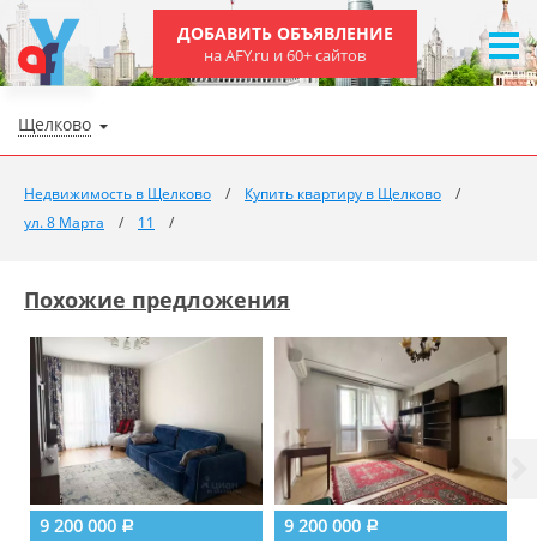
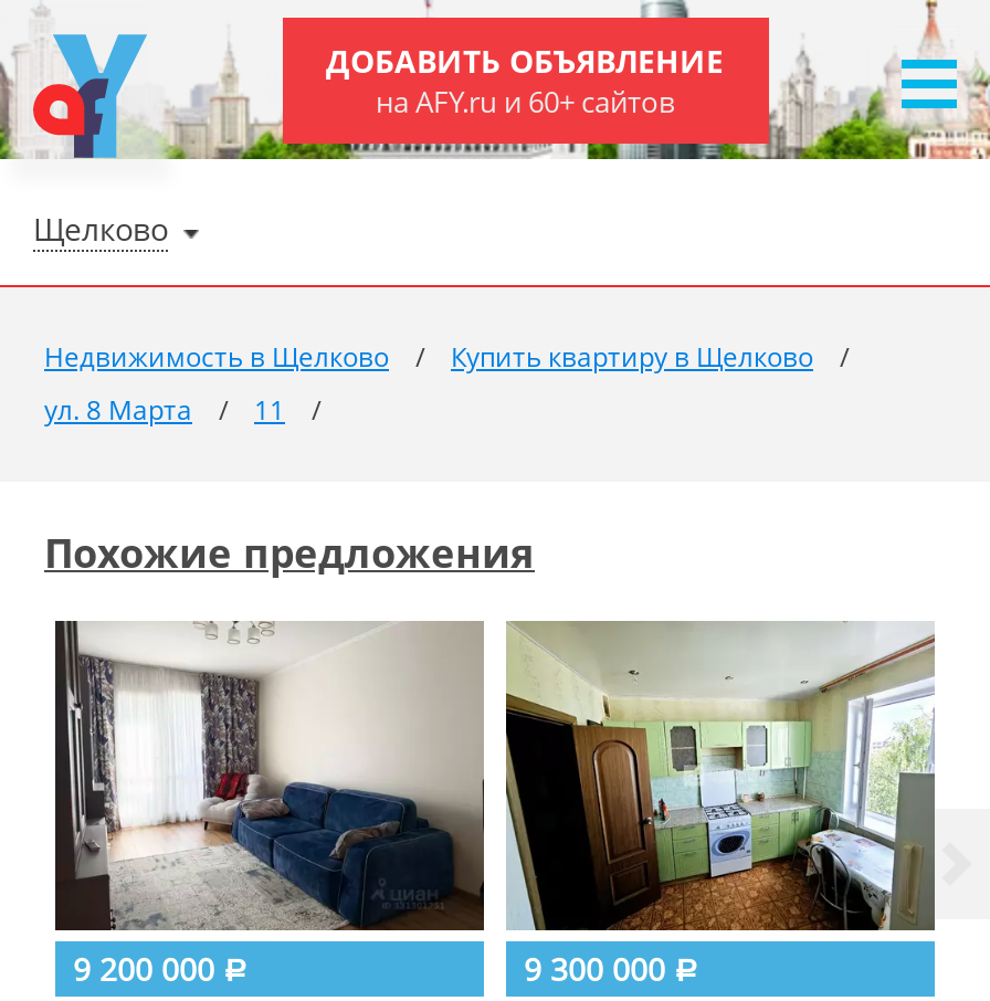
- [image]
- 9 200 000 Р
+ [image]
+ 9 300 000 Р
